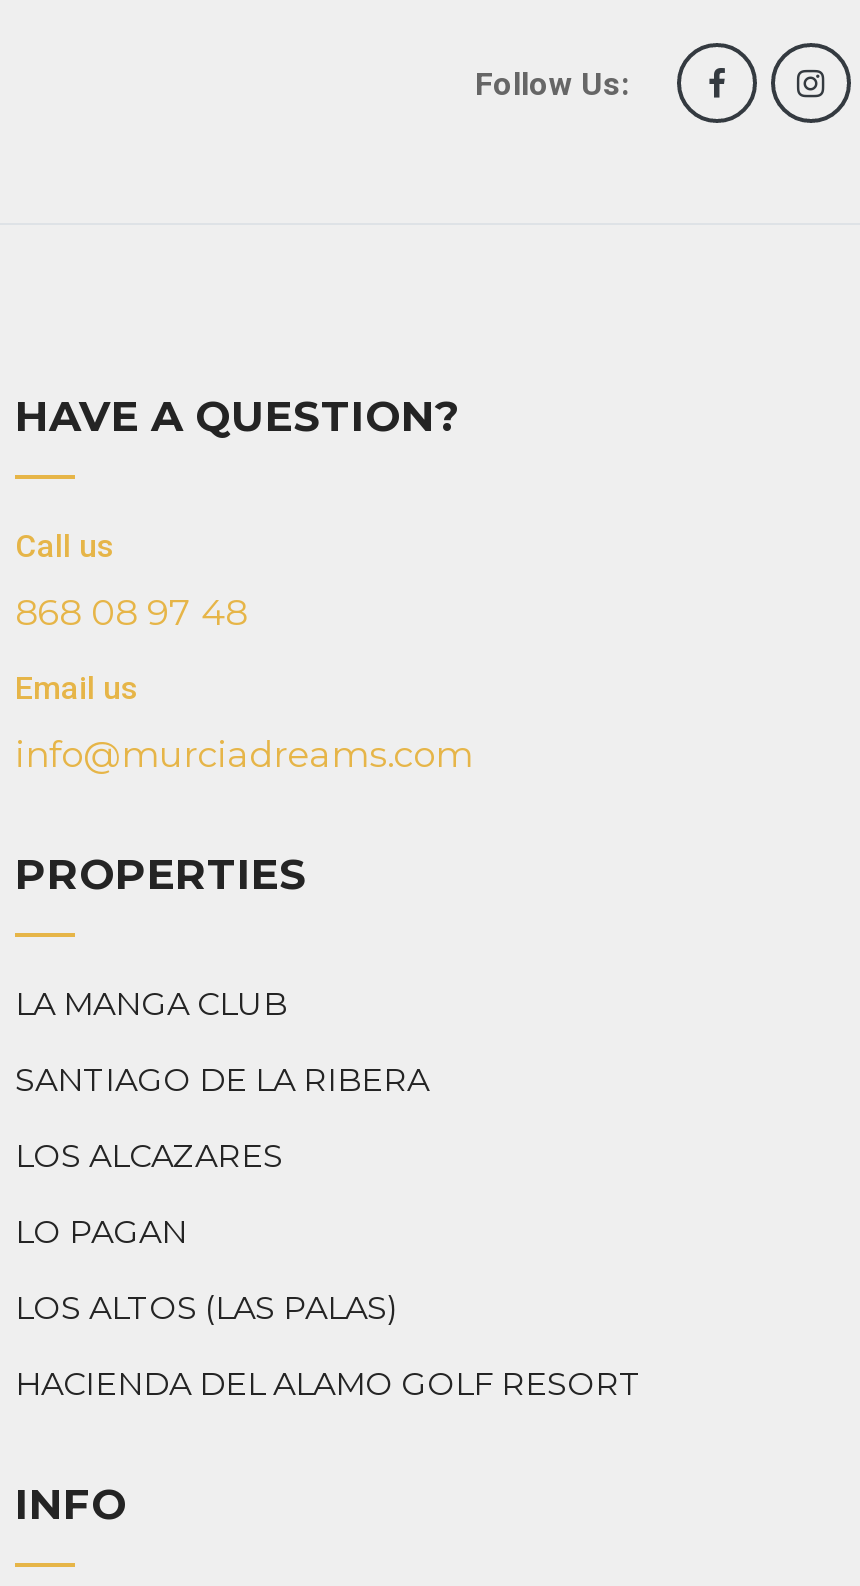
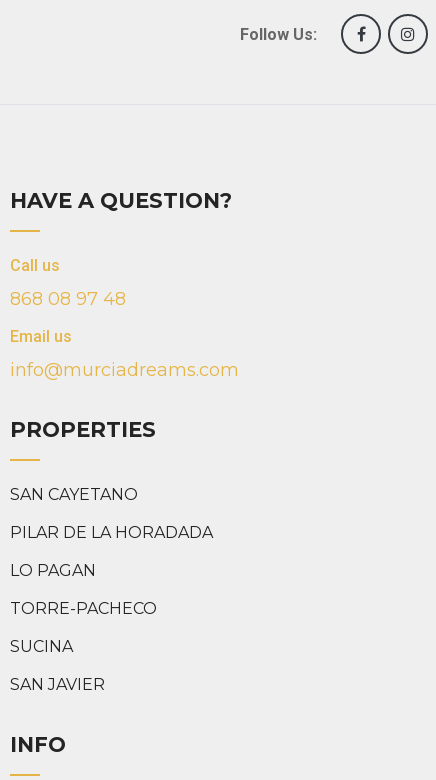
- LA MANGA CLUB
- SANTIAGO DE LA RIBERA
- LOS ALCAZARES
+ SAN CAYETANO
+ PILAR DE LA HORADADA

moved up: LO PAGAN

- LOS ALTOS (LAS PALAS)
- HACIENDA DEL ALAMO GOLF RESORT
+ TORRE-PACHECO
+ SUCINA
+ SAN JAVIER
